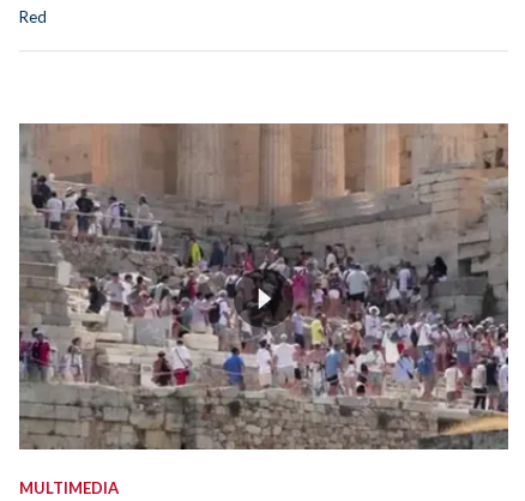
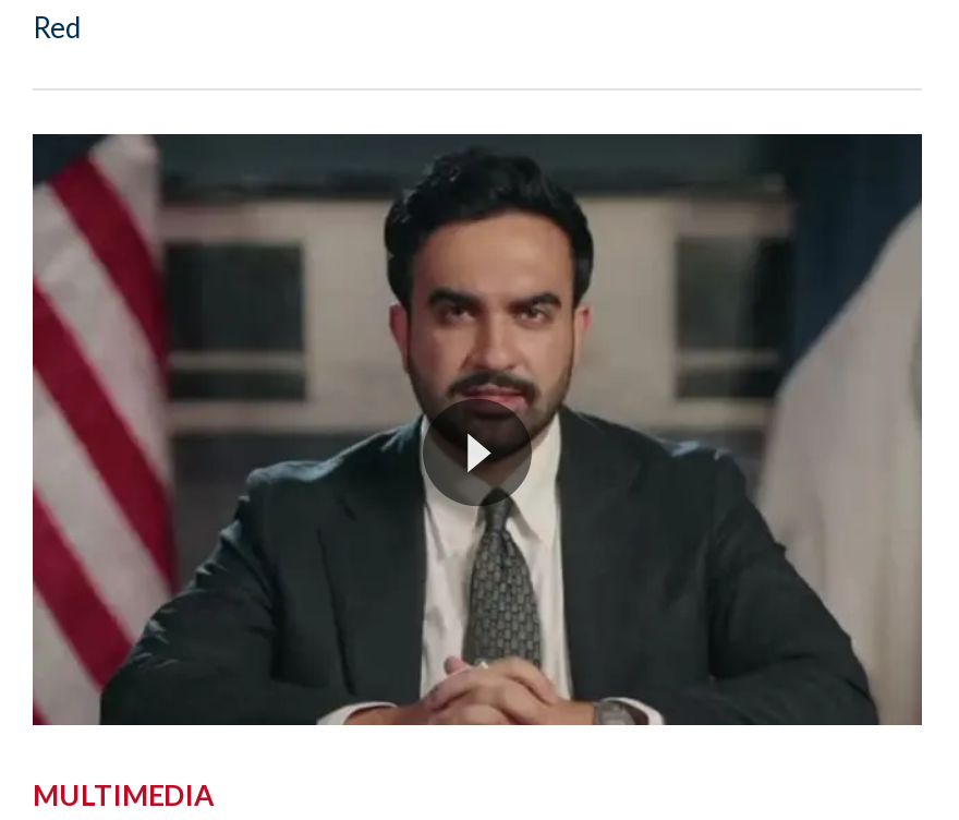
- [image]
+ [image]
